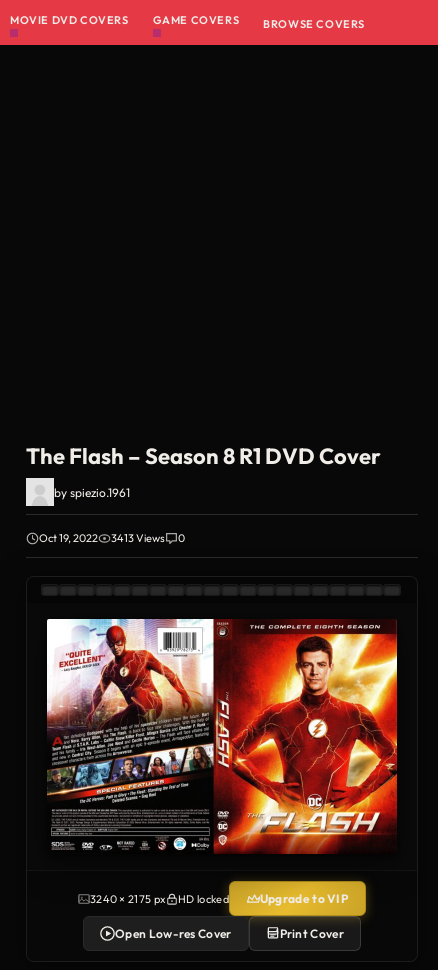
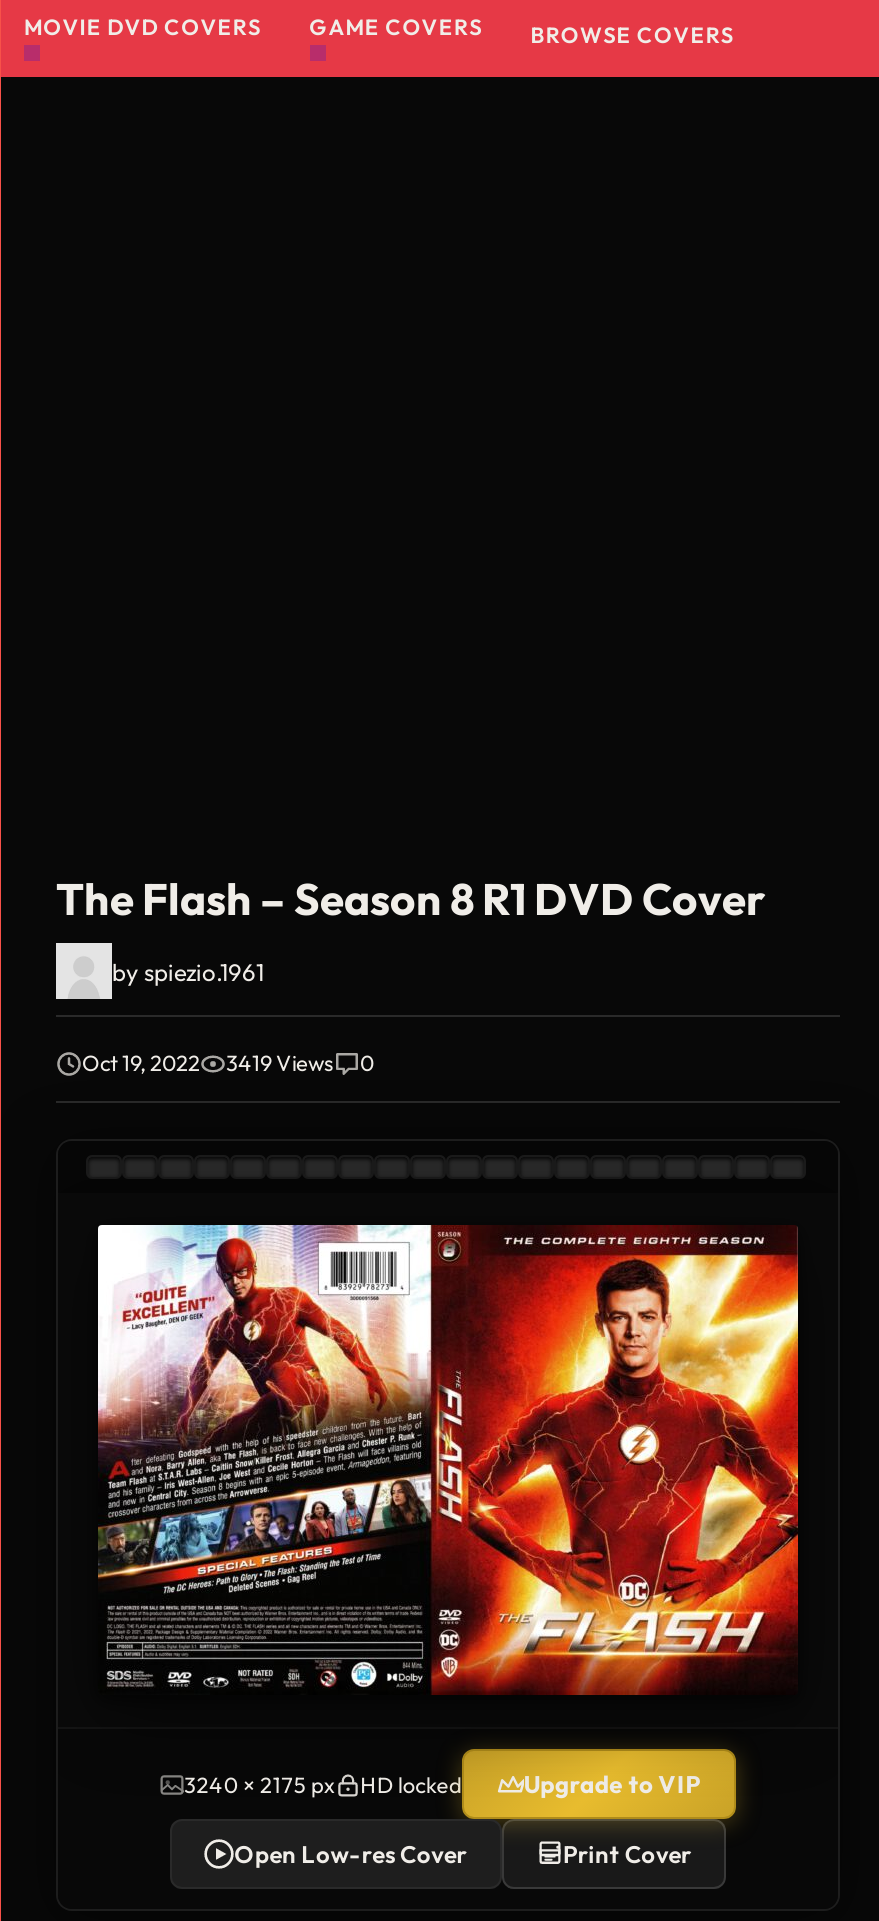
- 3413 Views
+ 3419 Views
